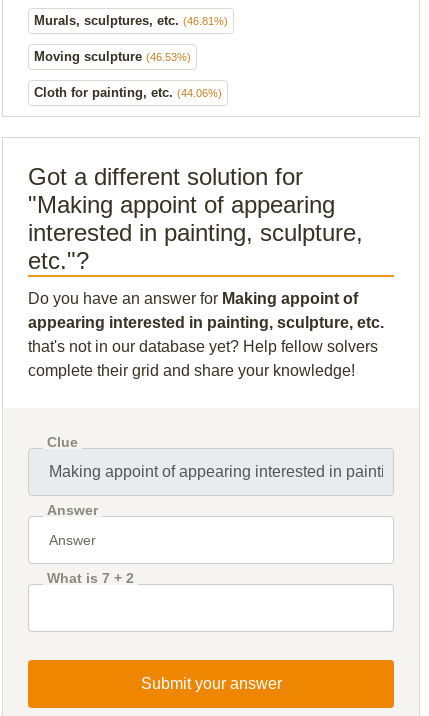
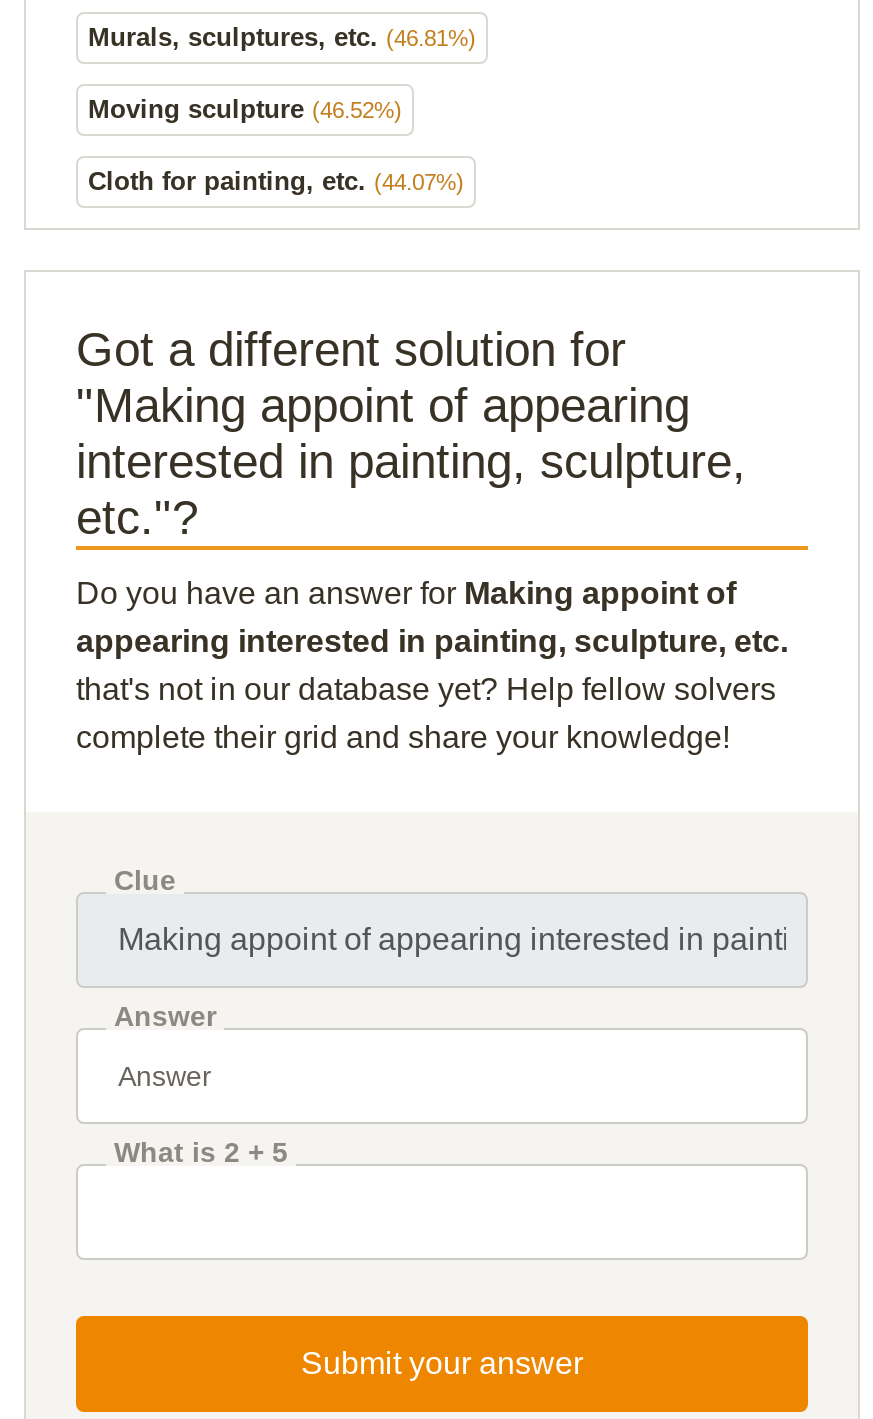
- Moving sculpture (46.53%)
+ Moving sculpture (46.52%)

- Cloth for painting, etc. (44.06%)
+ Cloth for painting, etc. (44.07%)

- What is 7 + 2
+ What is 2 + 5
